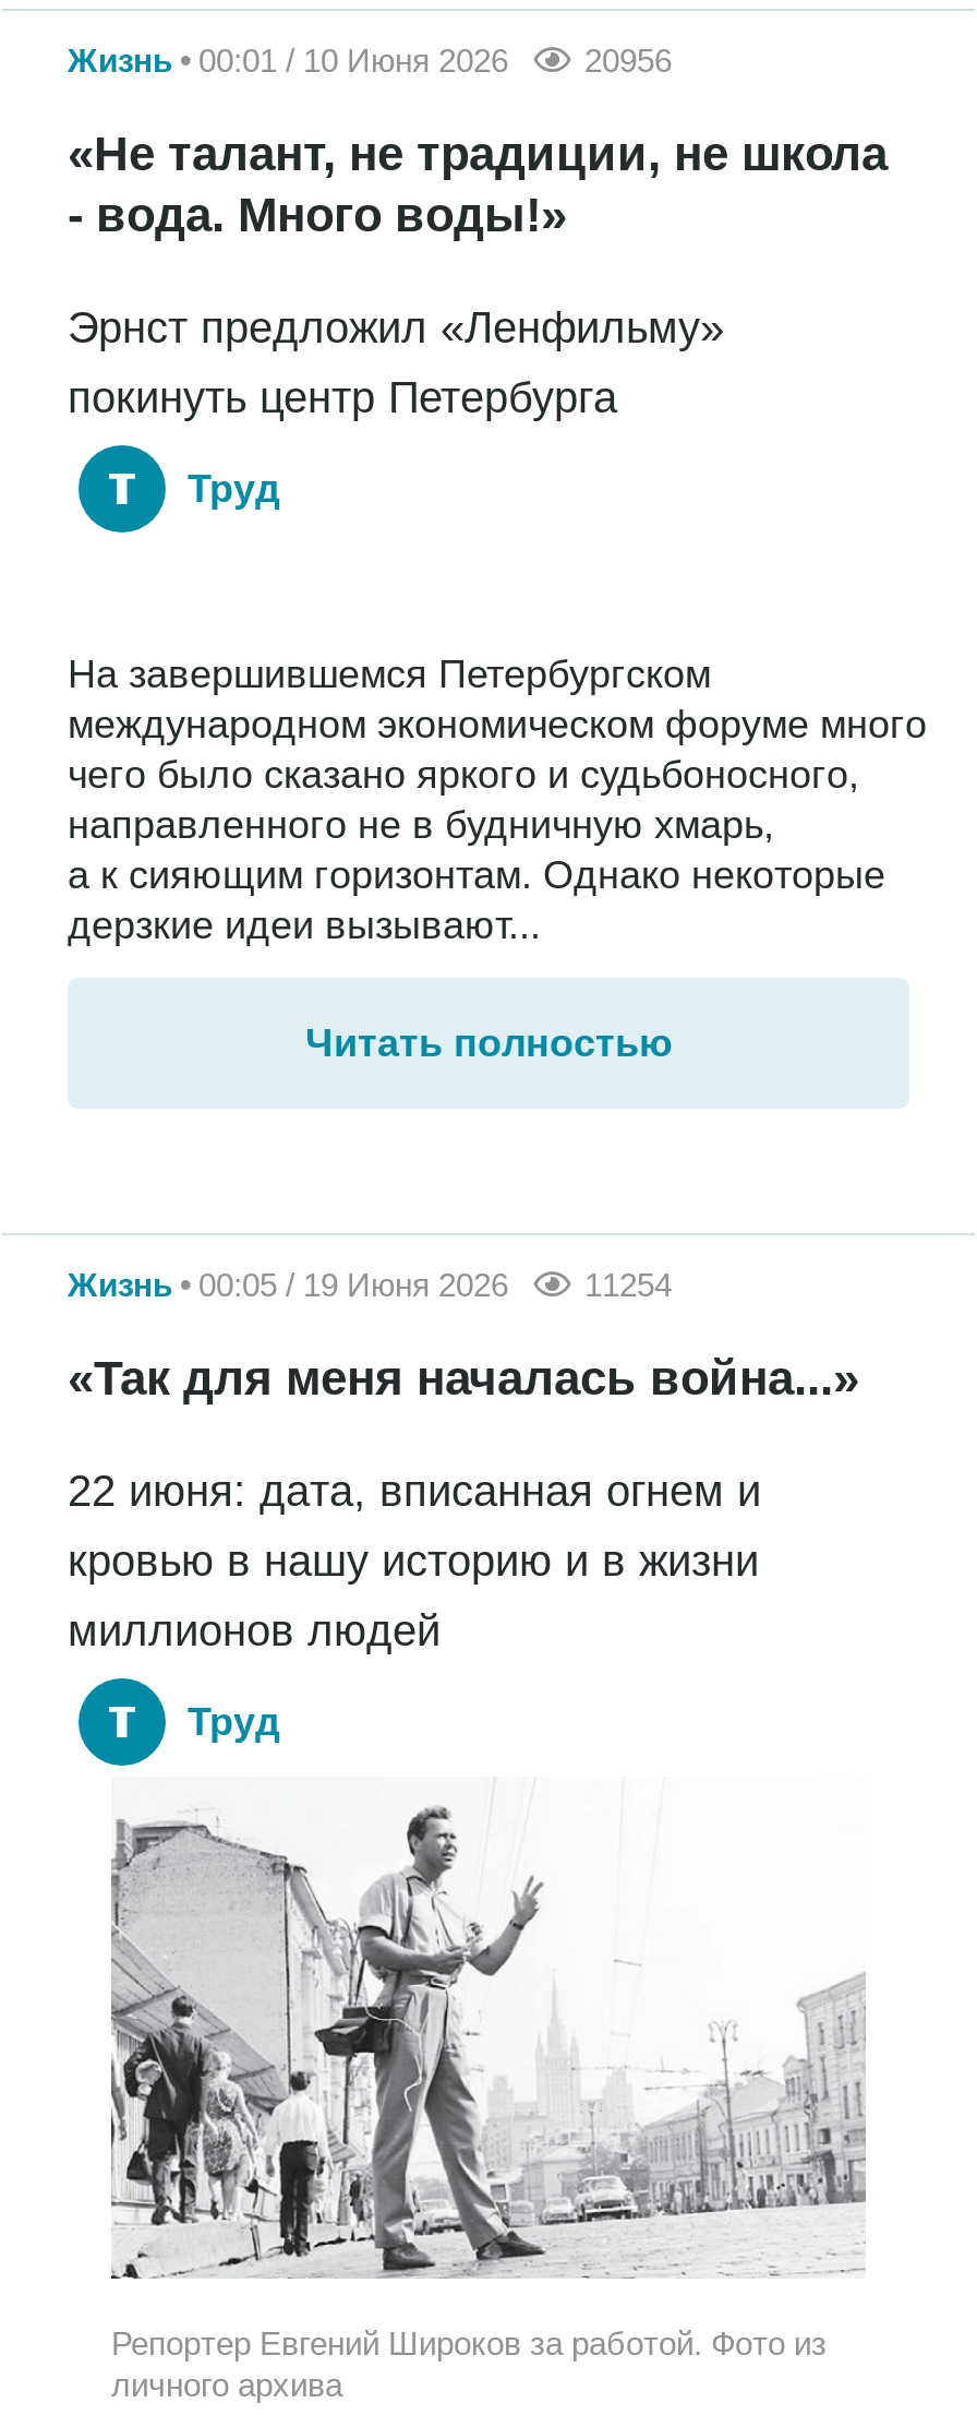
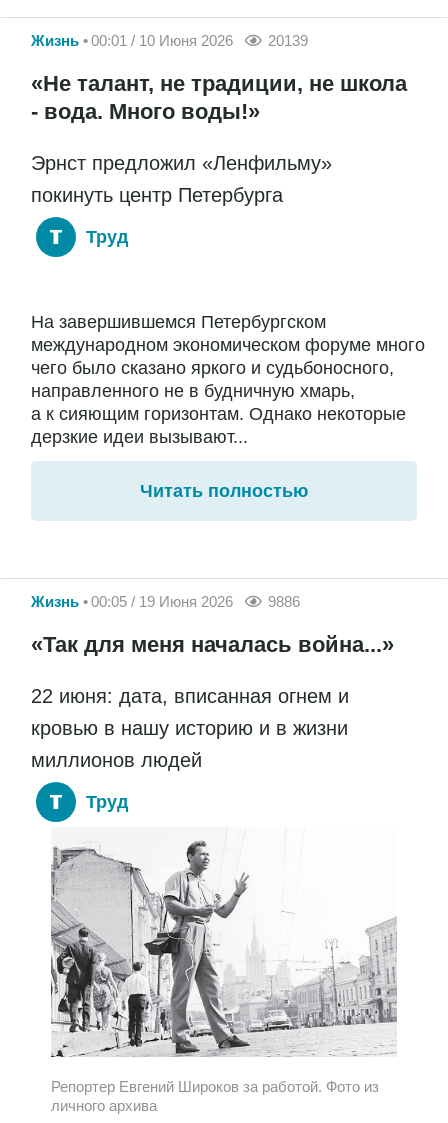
- 20956
+ 20139

- 11254
+ 9886
